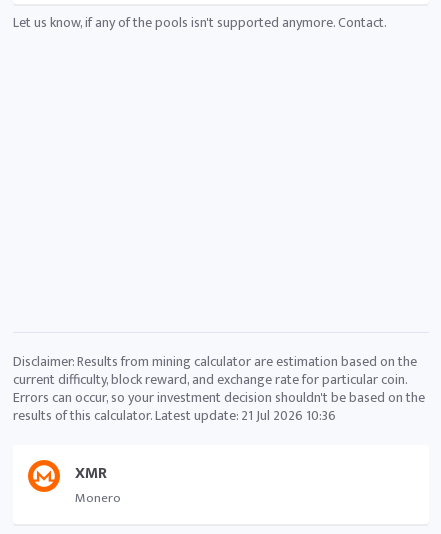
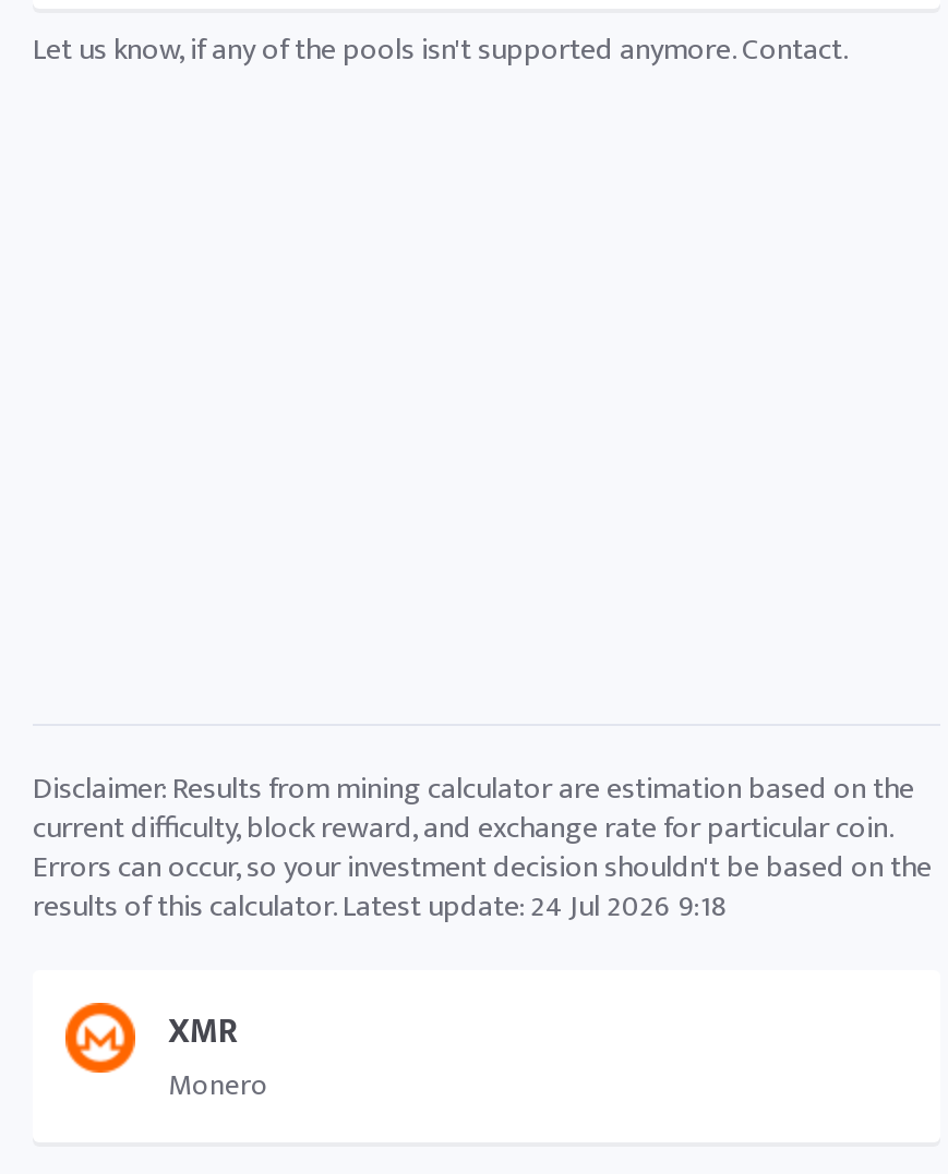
- results of this calculator. Latest update:21 Jul 2026 10:36
+ results of this calculator. Latest update:24 Jul 2026 9:18
